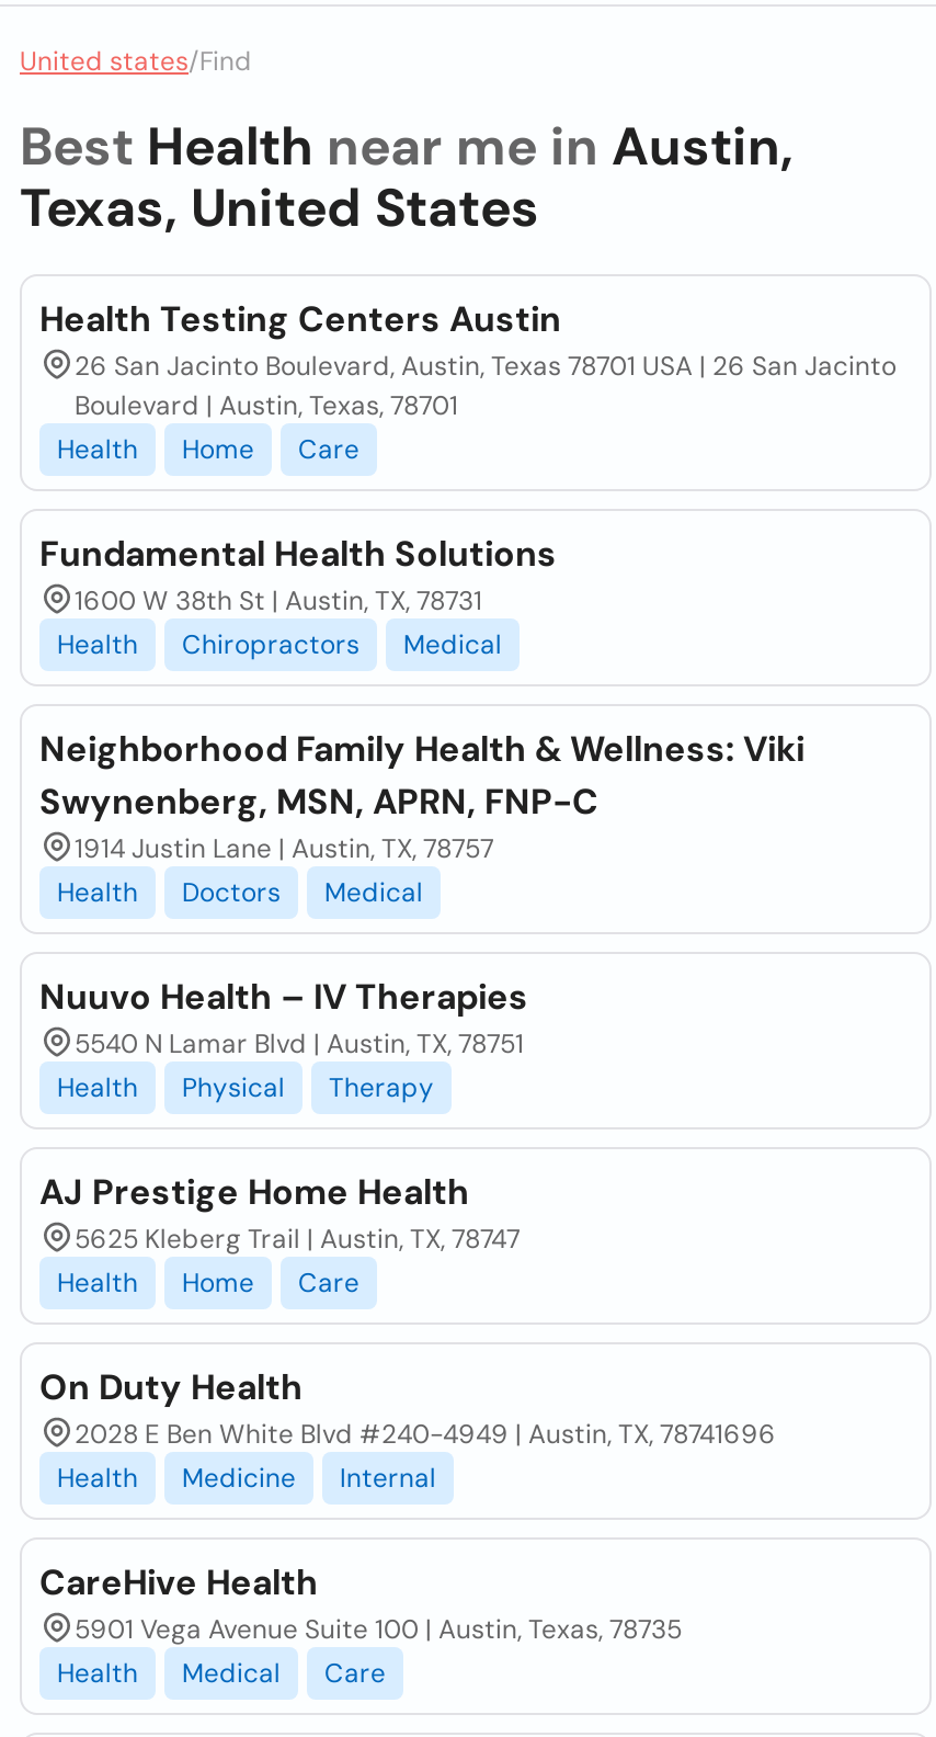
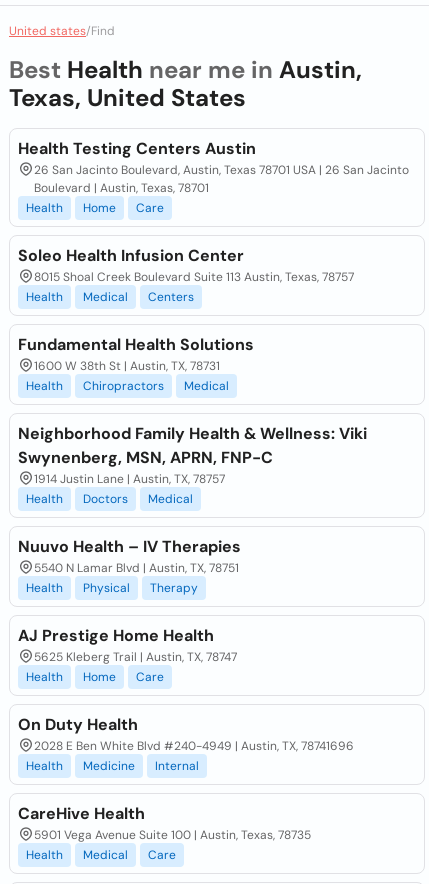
+ Soleo Health Infusion Center
+ 8015 Shoal Creek Boulevard Suite 113 Austin, Texas, 78757
+ Health
+ Medical
+ Centers
